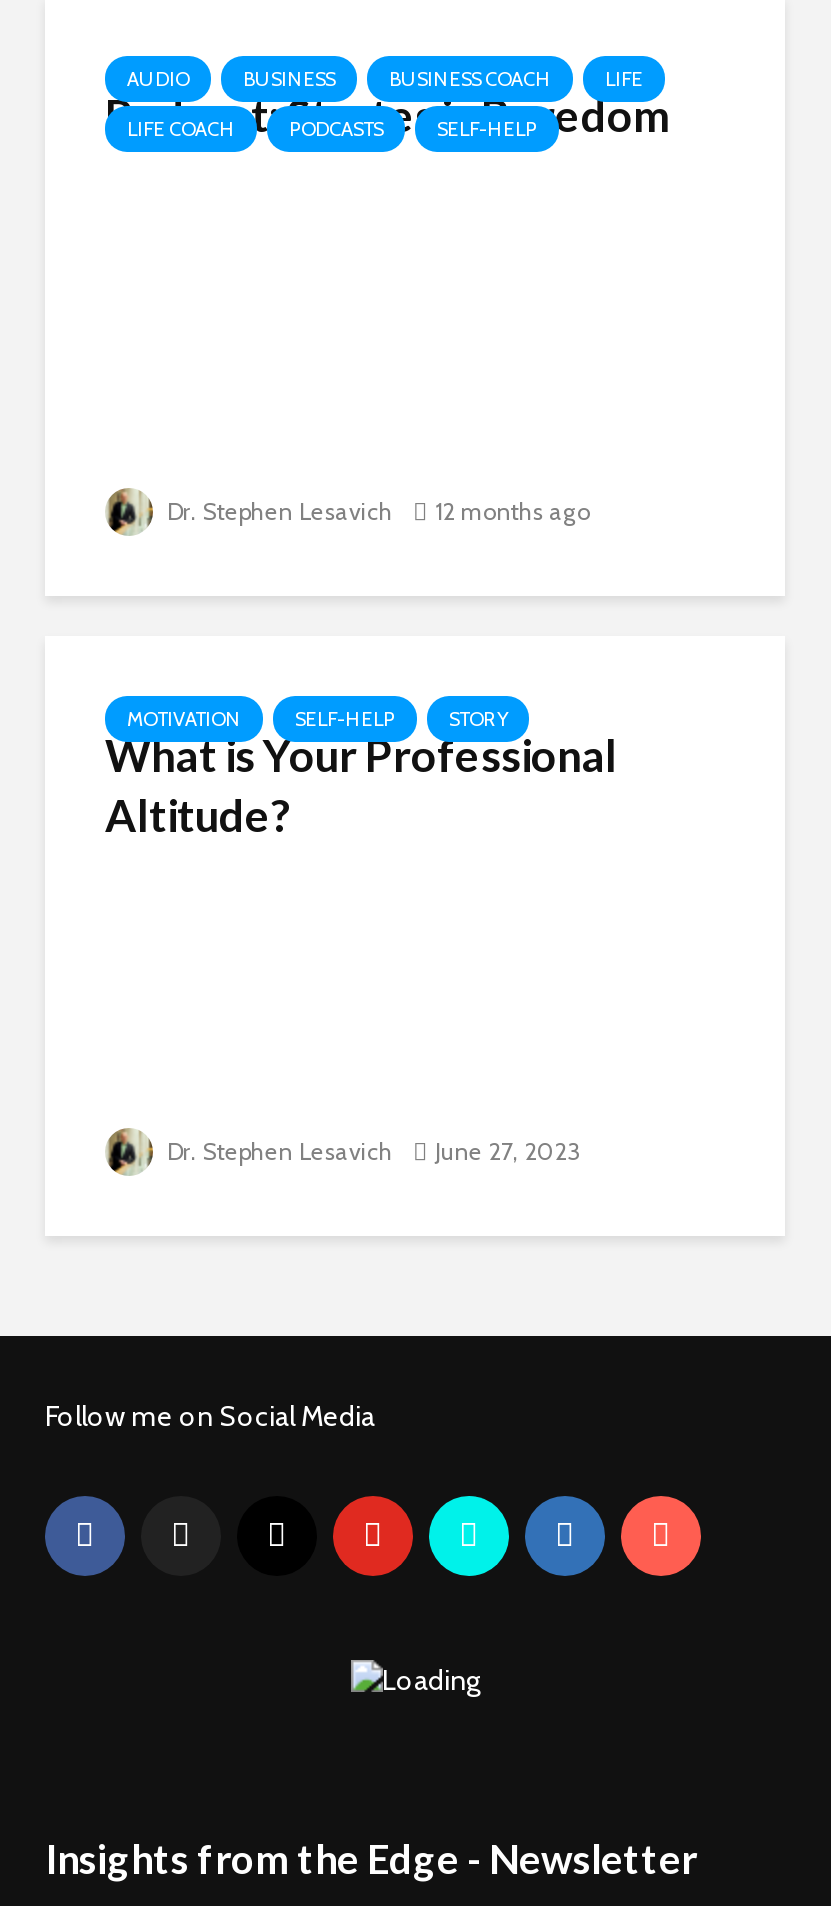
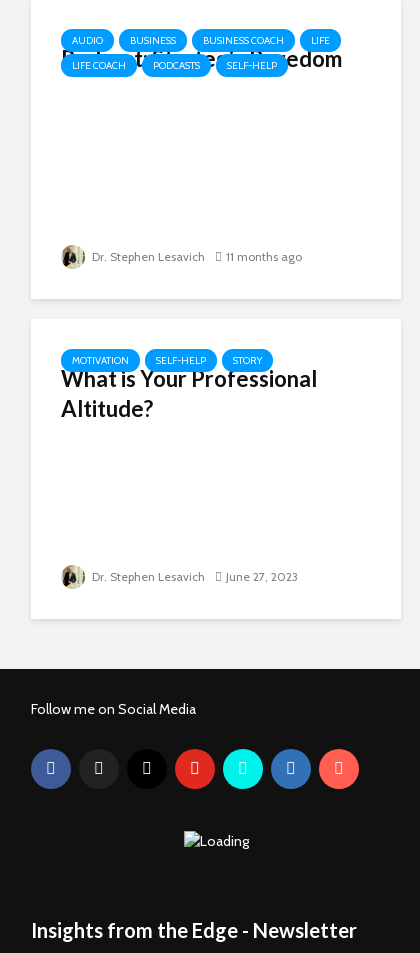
- Dr. Stephen Lesavich 12 months ago
+ Dr. Stephen Lesavich 11 months ago
